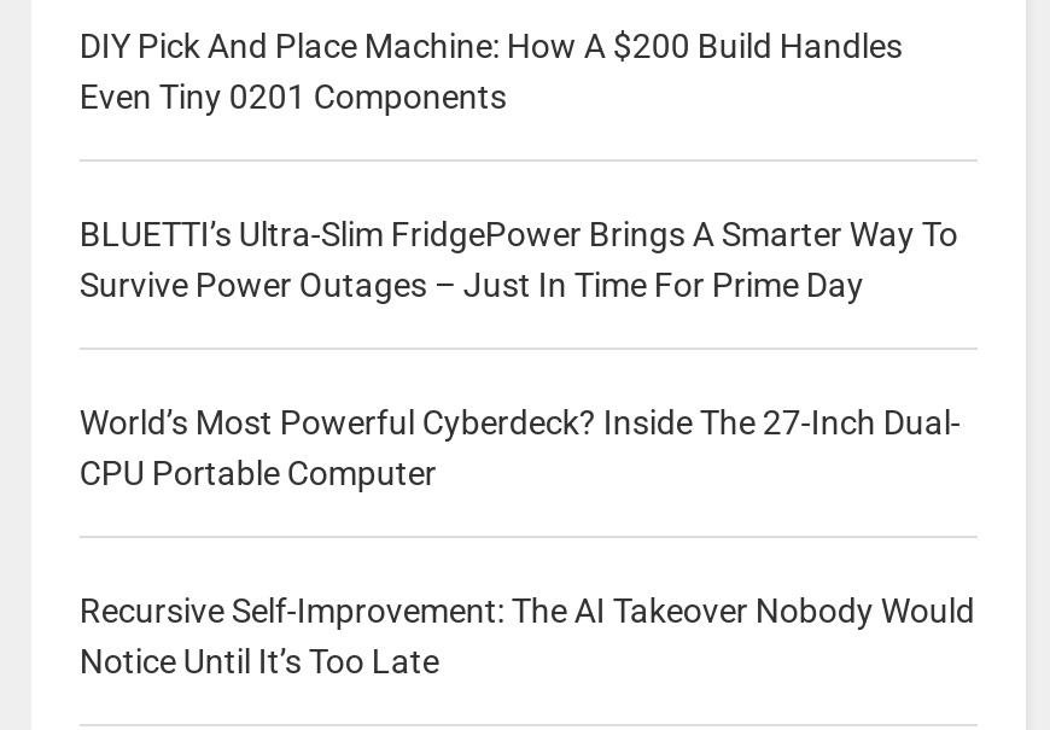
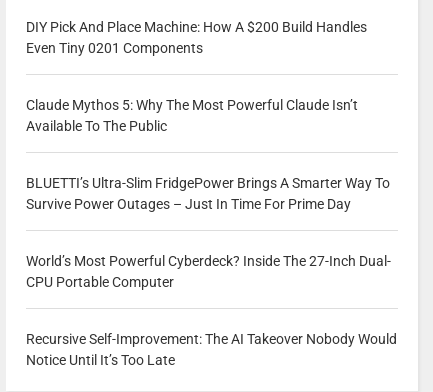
+ Claude Mythos 5: Why The Most Powerful Claude Isn’t
+ Available To The Public
